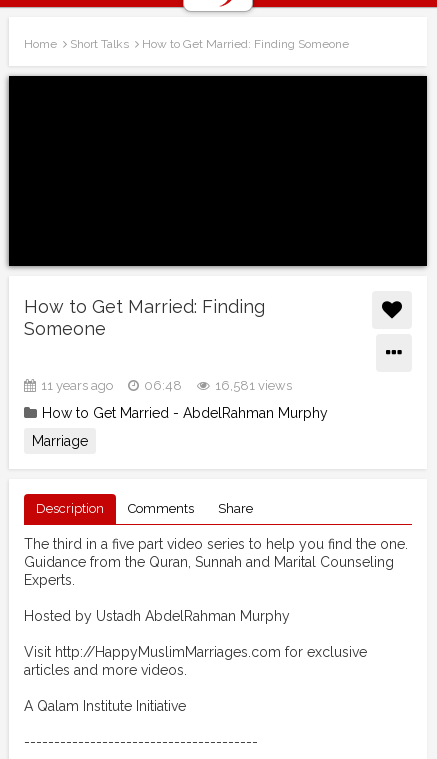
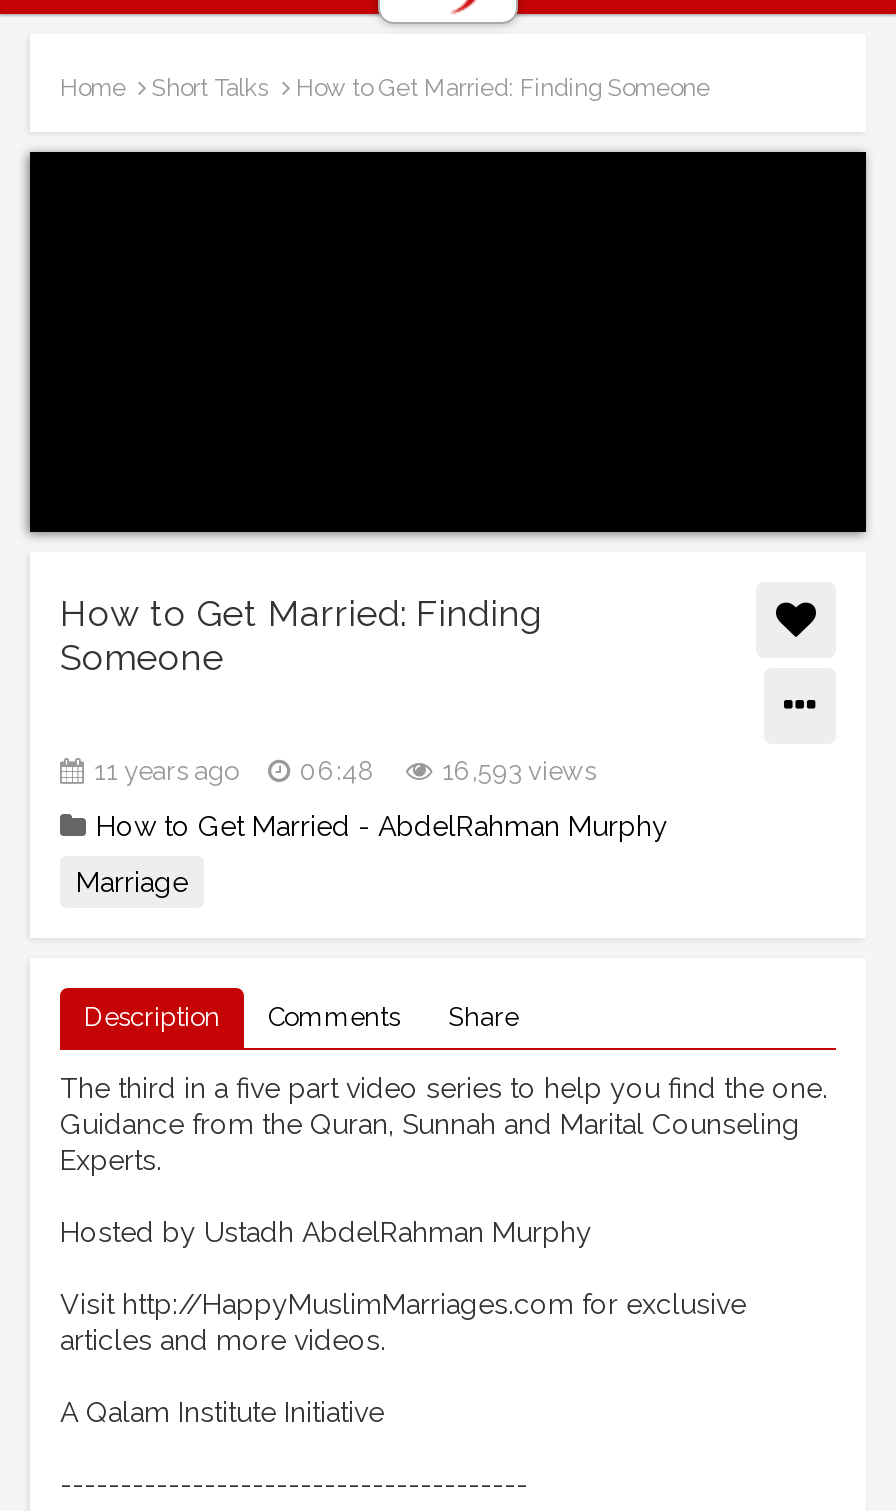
- 16,581 views
+ 16,593 views
